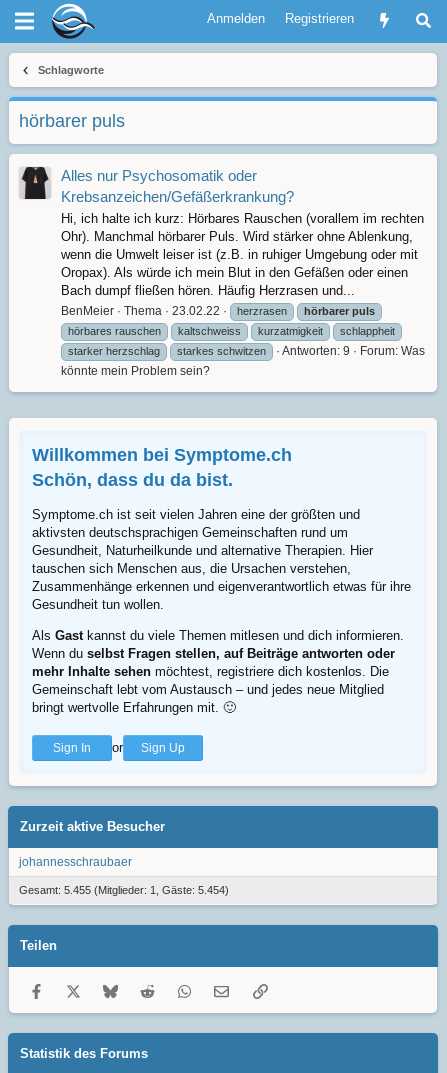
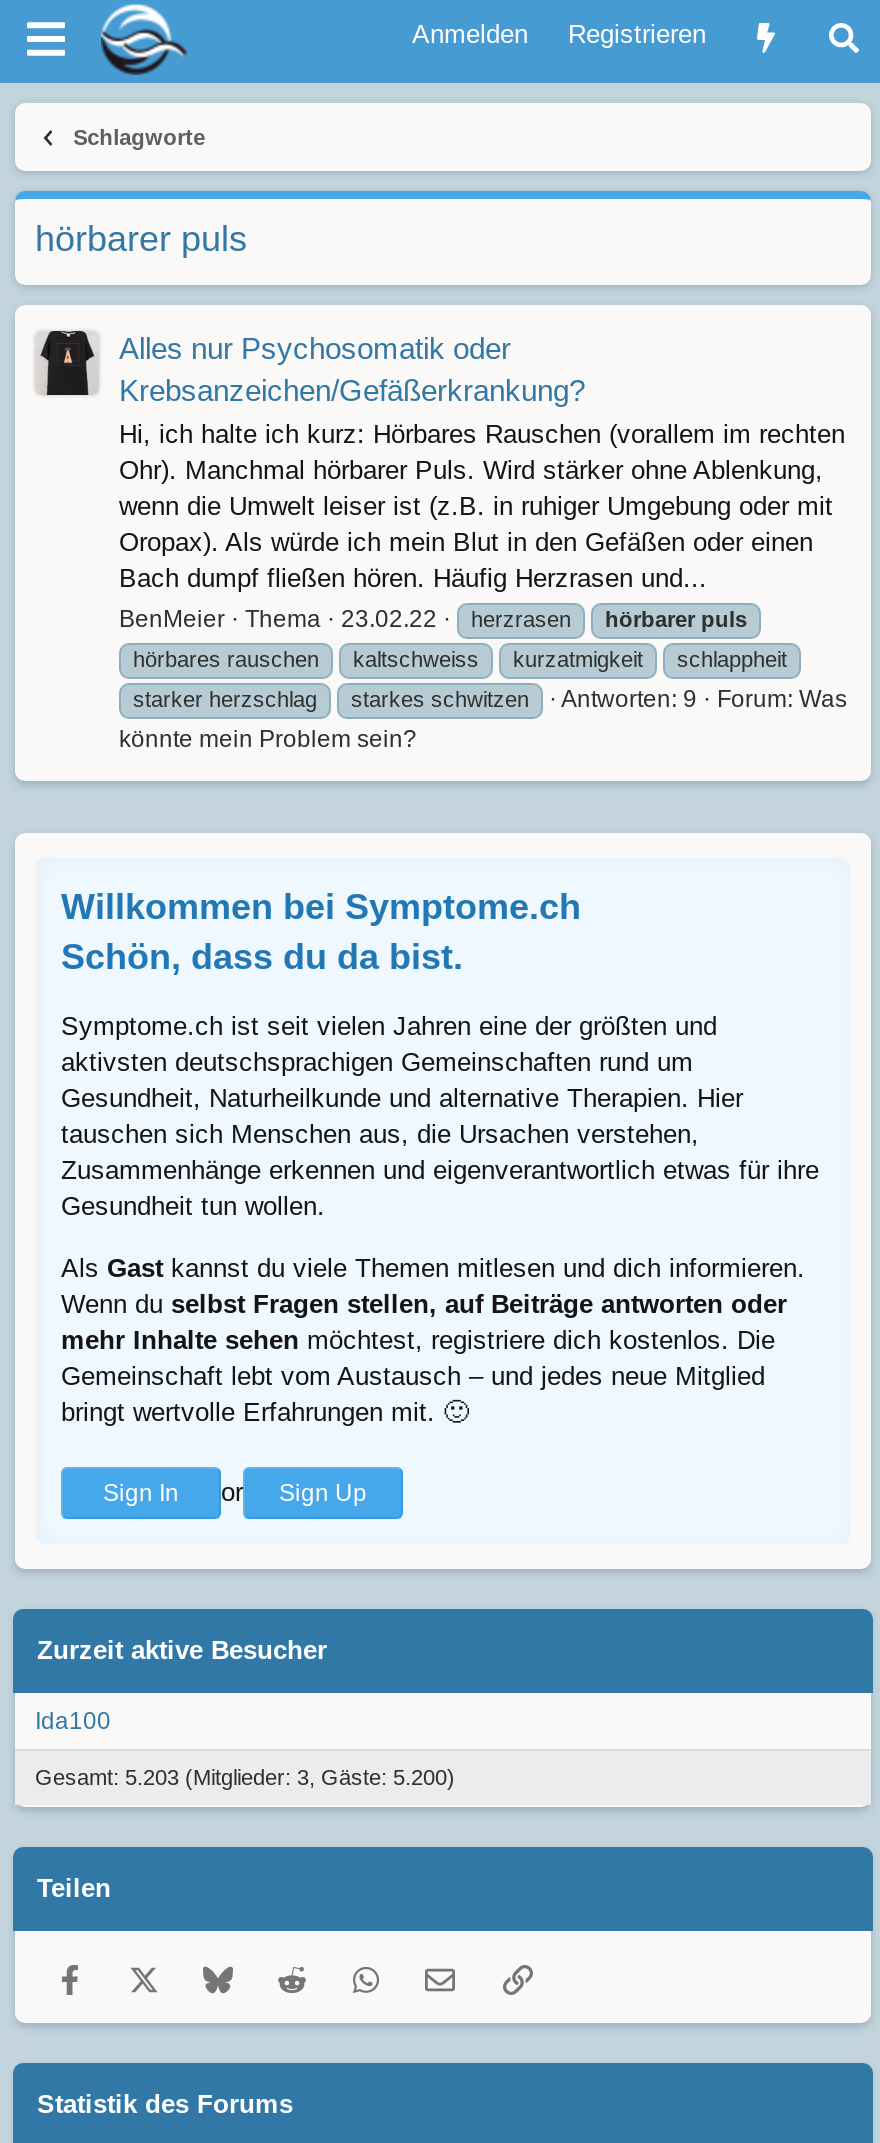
- johannesschraubaer
+ Ida100

- Gesamt: 5.455 (Mitglieder: 1, Gäste: 5.454)
+ Gesamt: 5.203 (Mitglieder: 3, Gäste: 5.200)
